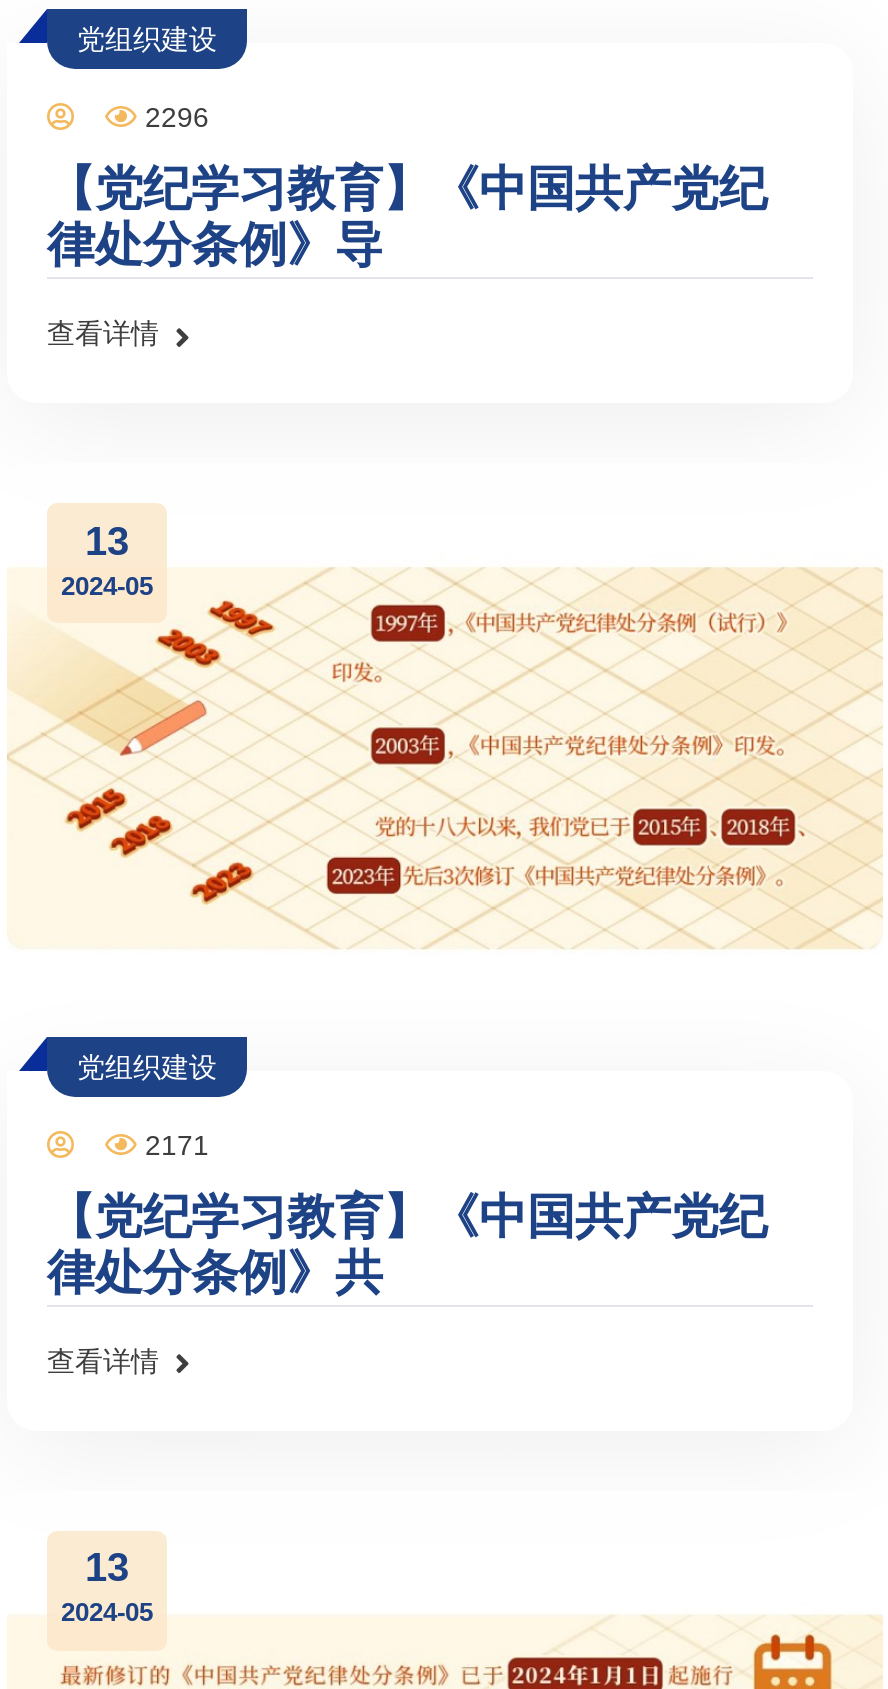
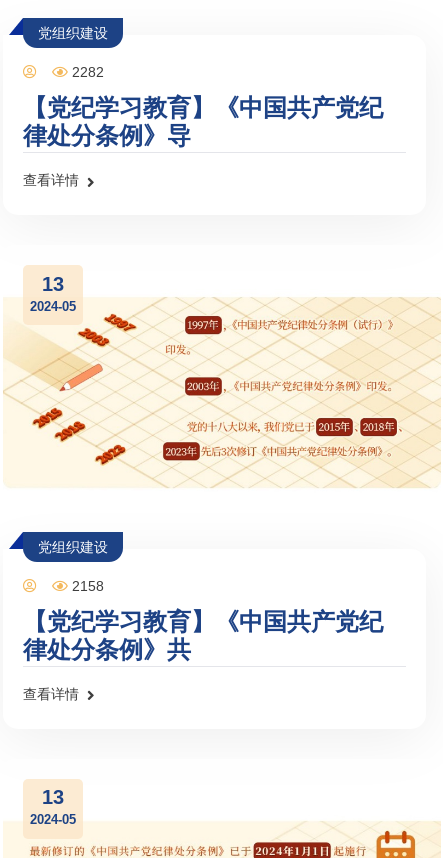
- 2296
+ 2282

- 2171
+ 2158
